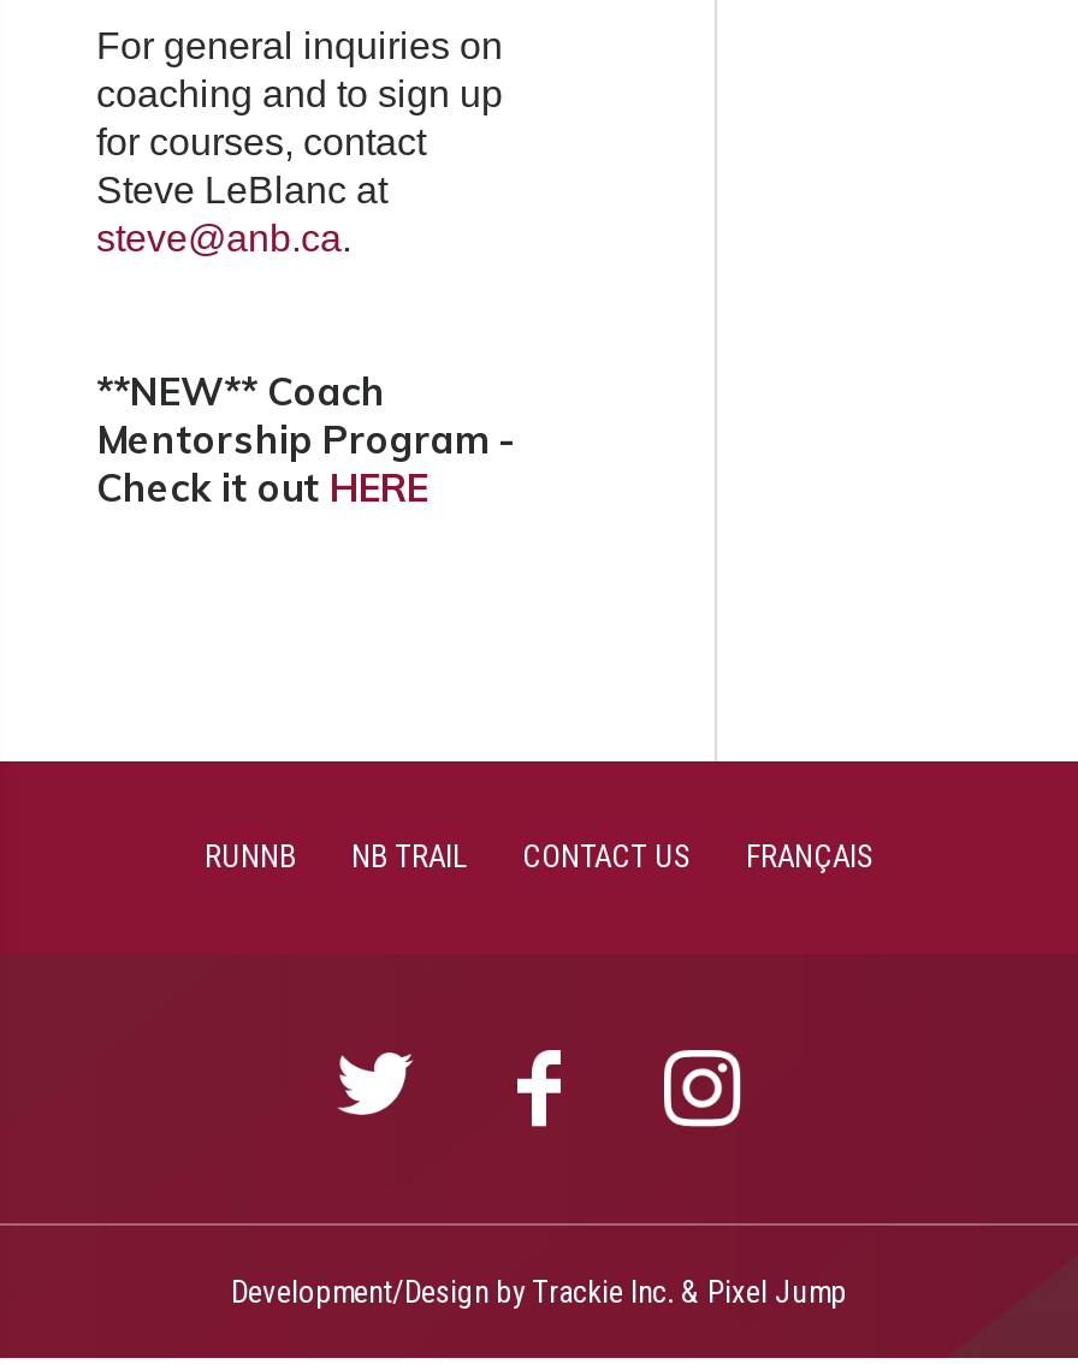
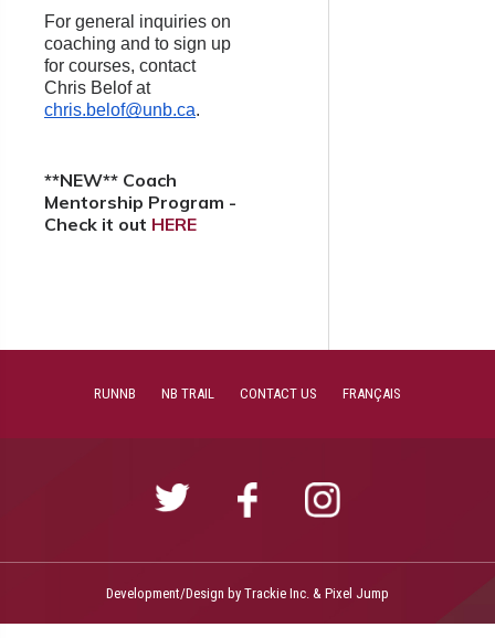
- Steve LeBlanc at
- steve@anb.ca.
+ Chris Belof at
+ chris.belof@unb.ca.
